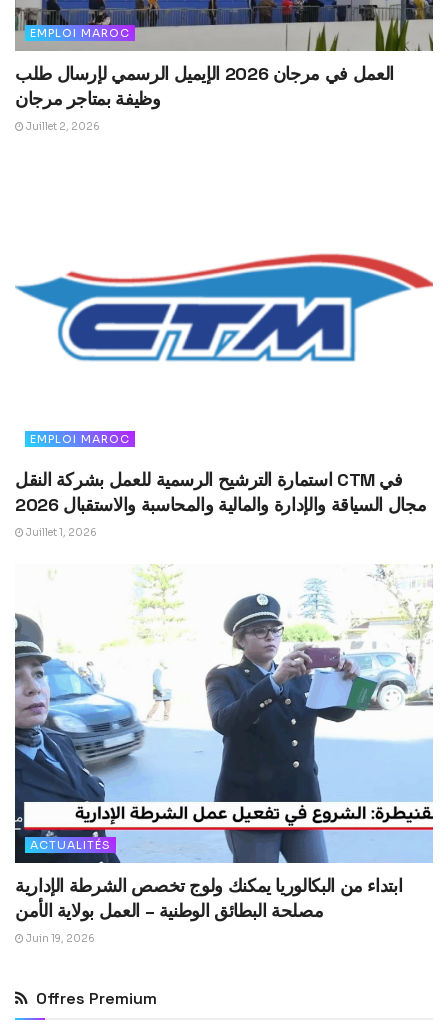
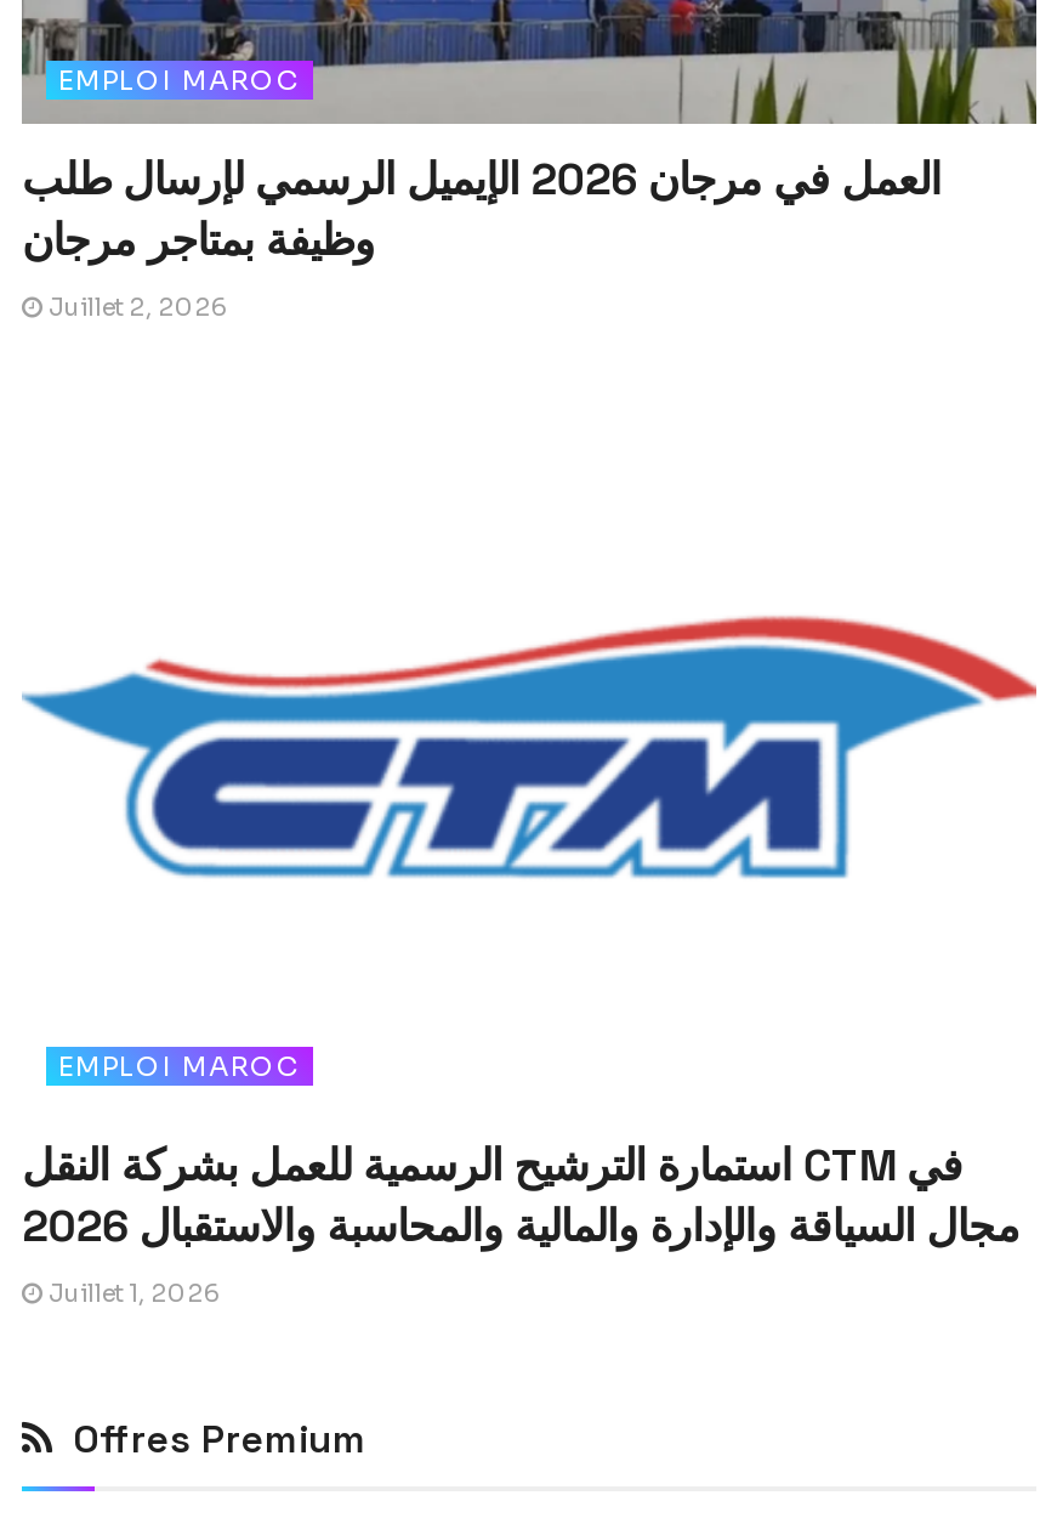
- [image]
- ACTUALITÉS
- ابتداء من البكالوريا يمكنك ولوج تخصص الشرطة الإدارية
- مصلحة البطائق الوطنية – العمل بولاية الأمن
- Juin 19, 2026
